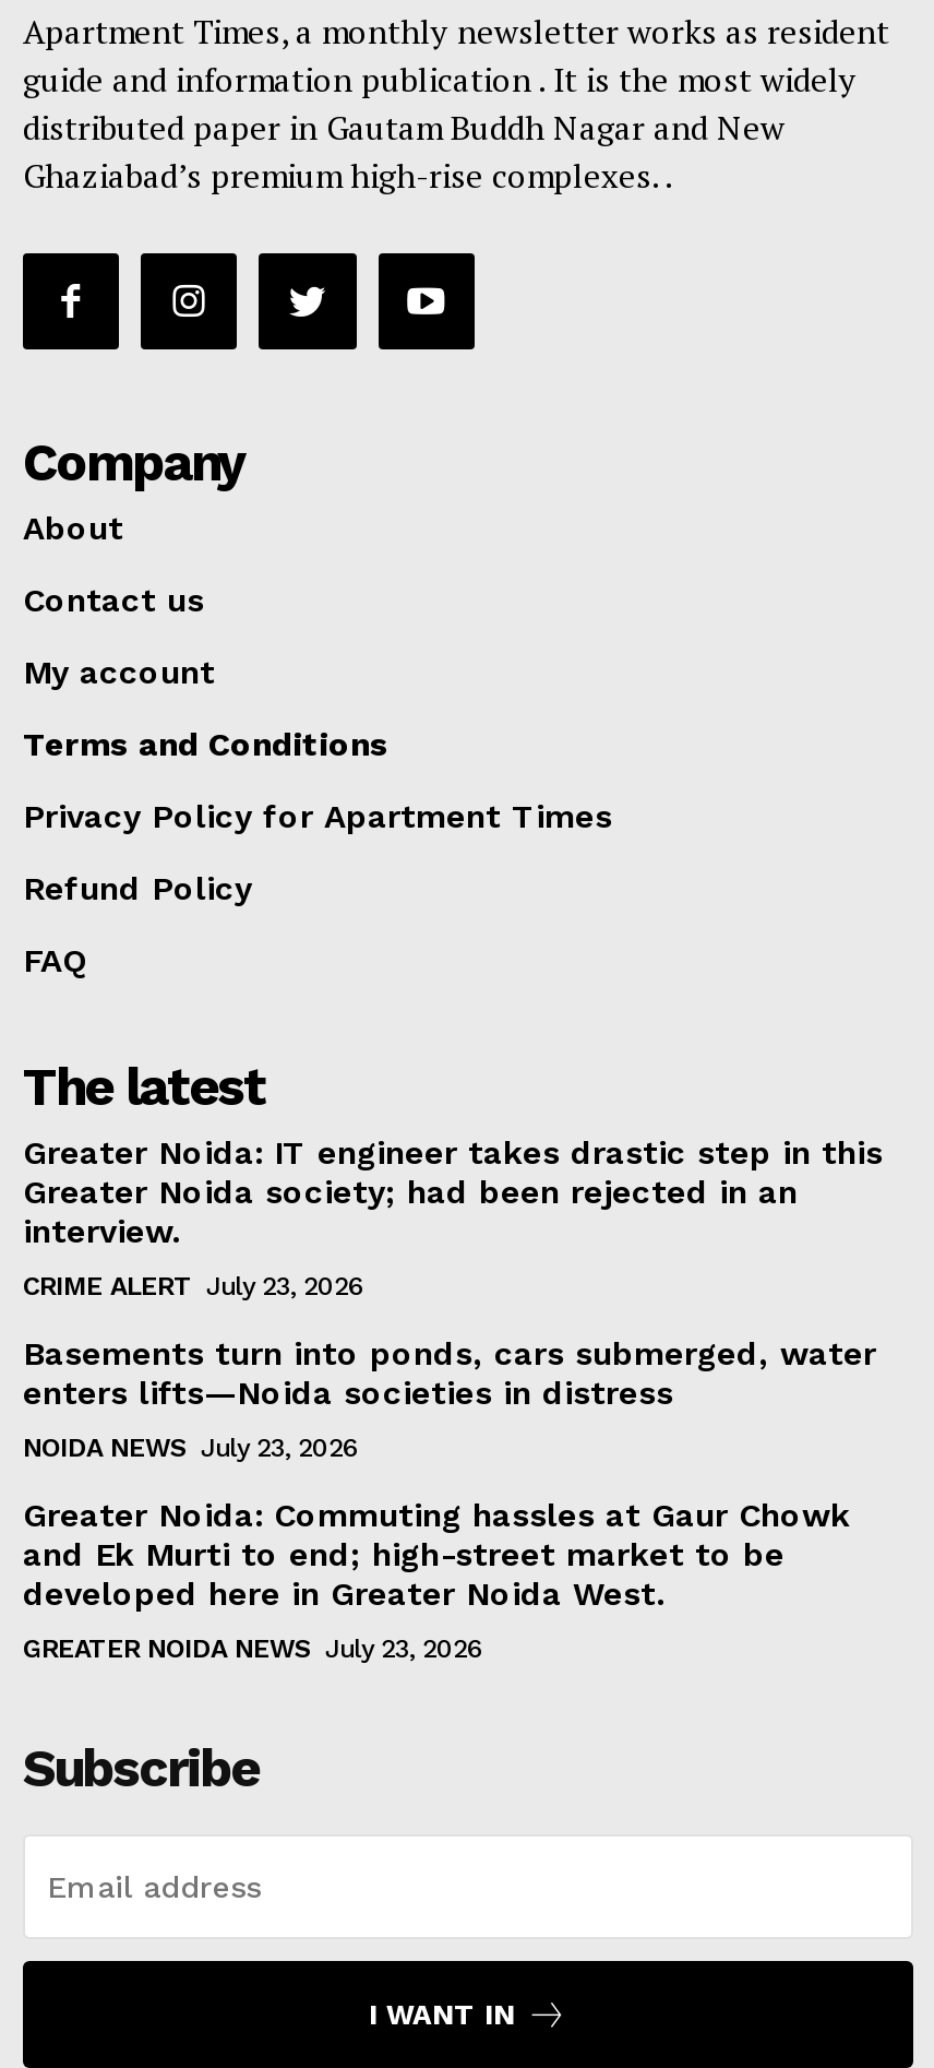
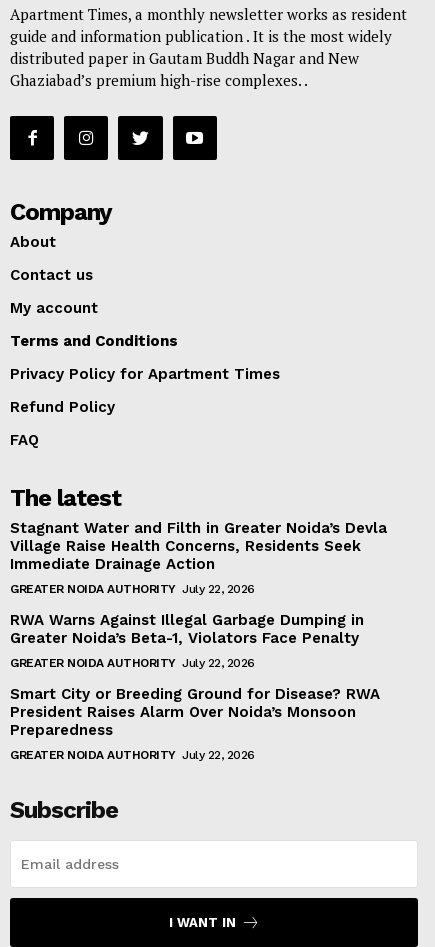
- Greater Noida: IT engineer takes drastic step in this
- Greater Noida society; had been rejected in an
- interview.
+ Stagnant Water and Filth in Greater Noida’s Devla
+ Village Raise Health Concerns, Residents Seek
+ Immediate Drainage Action

- CRIME ALERT July 23, 2026
+ GREATER NOIDA AUTHORITY July 22, 2026

- Basements turn into ponds, cars submerged, water
- enters lifts—Noida societies in distress
+ RWA Warns Against Illegal Garbage Dumping in
+ Greater Noida’s Beta-1, Violators Face Penalty

- NOIDA NEWS July 23, 2026
+ GREATER NOIDA AUTHORITY July 22, 2026

- Greater Noida: Commuting hassles at Gaur Chowk
- and Ek Murti to end; high-street market to be
- developed here in Greater Noida West.
+ Smart City or Breeding Ground for Disease? RWA
+ President Raises Alarm Over Noida’s Monsoon
+ Preparedness

- GREATER NOIDA NEWS July 23, 2026
+ GREATER NOIDA AUTHORITY July 22, 2026
